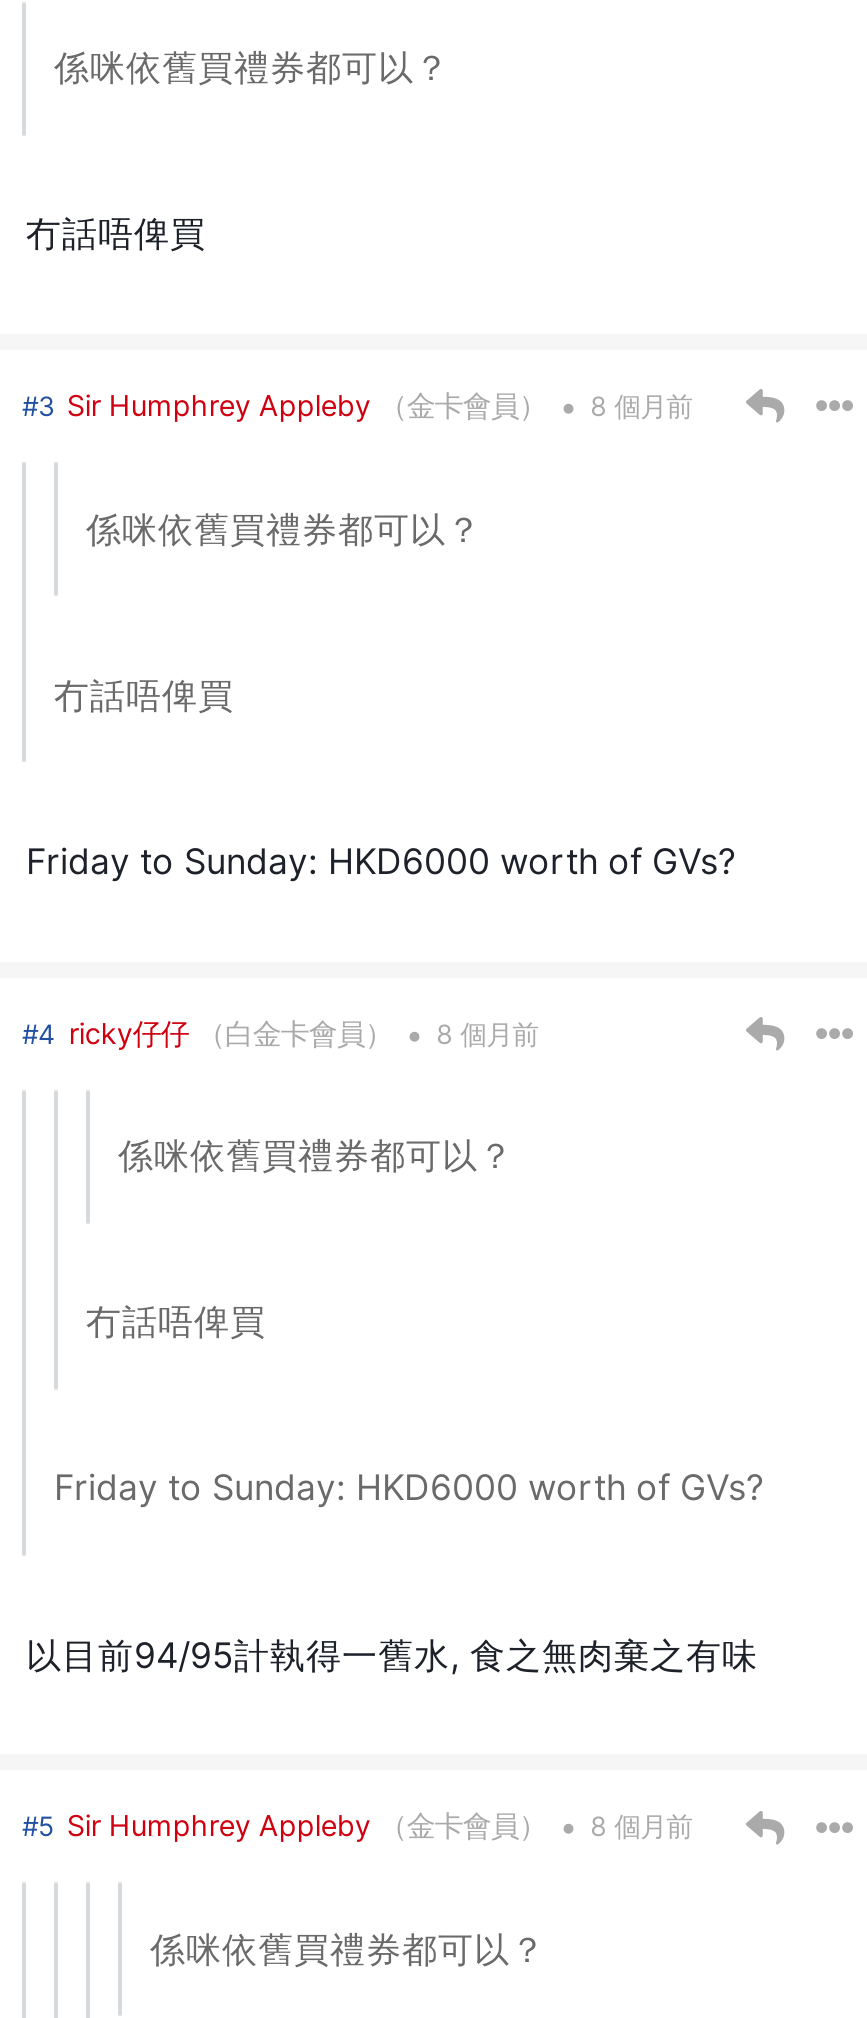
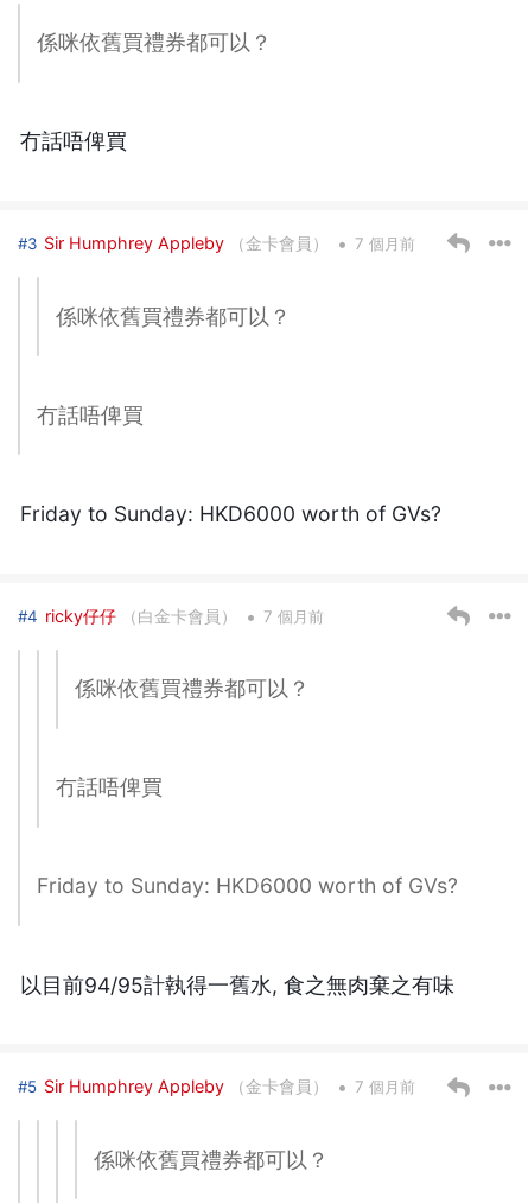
- #3 Sir Humphrey Appleby（金卡會員） • 8 個月前
+ #3 Sir Humphrey Appleby（金卡會員） • 7 個月前

- #4 ricky仔仔（白金卡會員） • 8 個月前
+ #4 ricky仔仔（白金卡會員） • 7 個月前

- #5 Sir Humphrey Appleby（金卡會員） • 8 個月前
+ #5 Sir Humphrey Appleby（金卡會員） • 7 個月前
